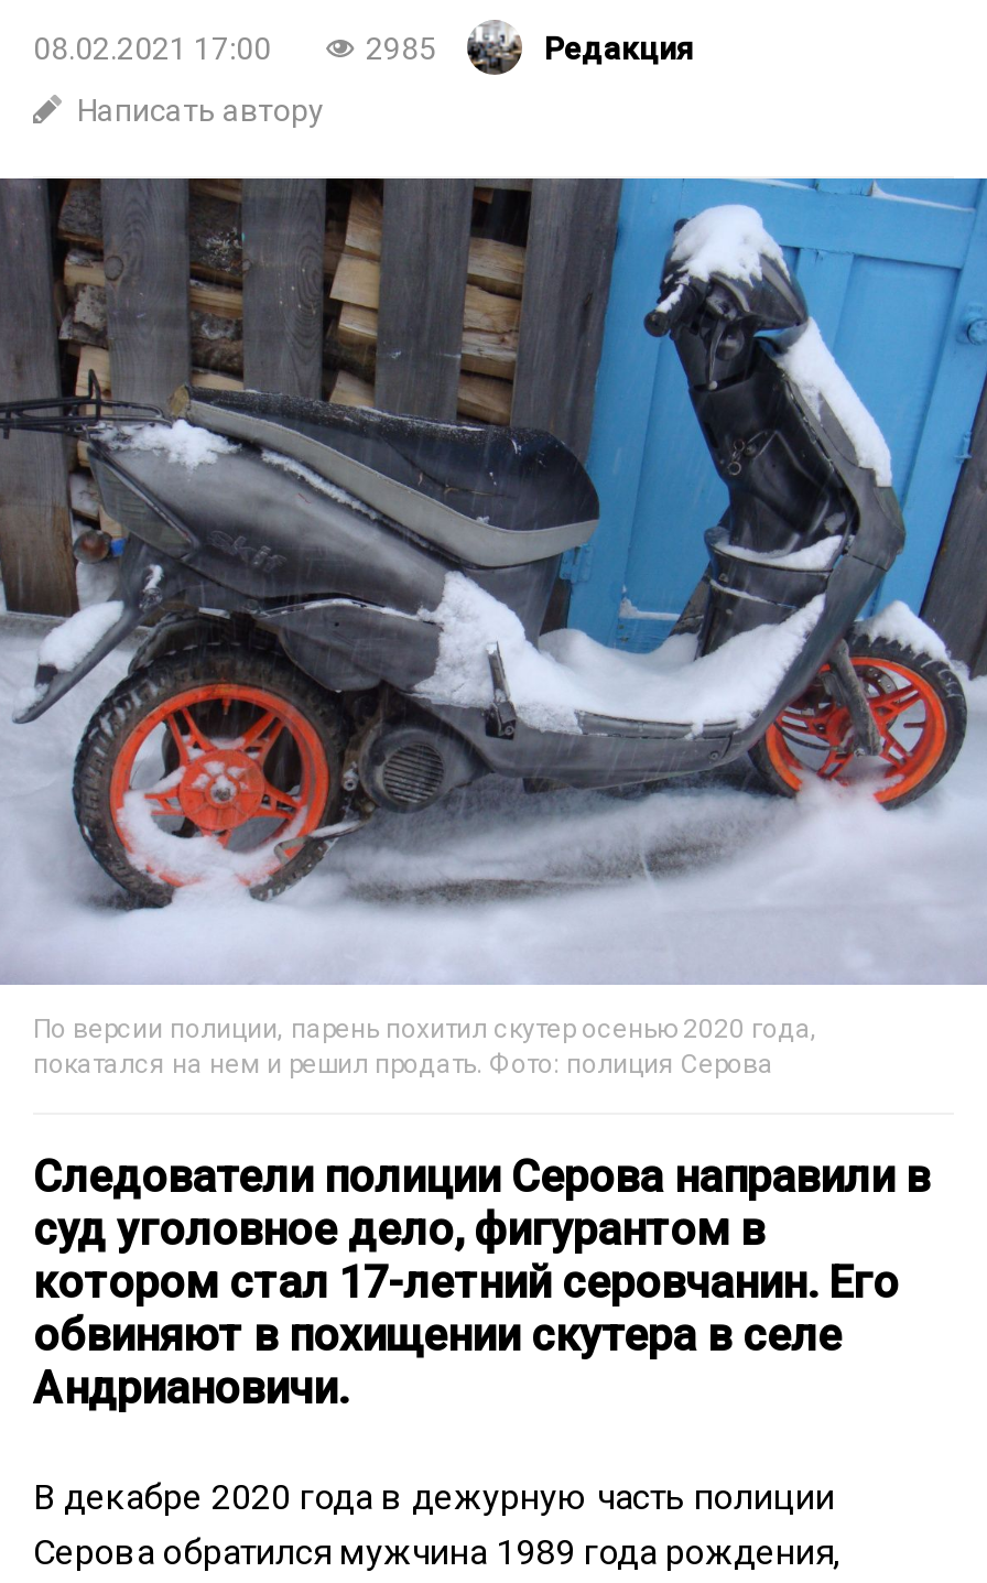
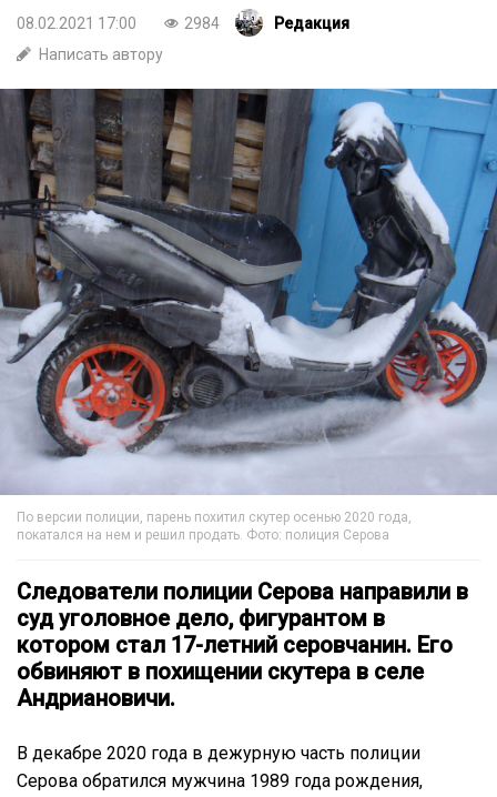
- 2985
+ 2984
